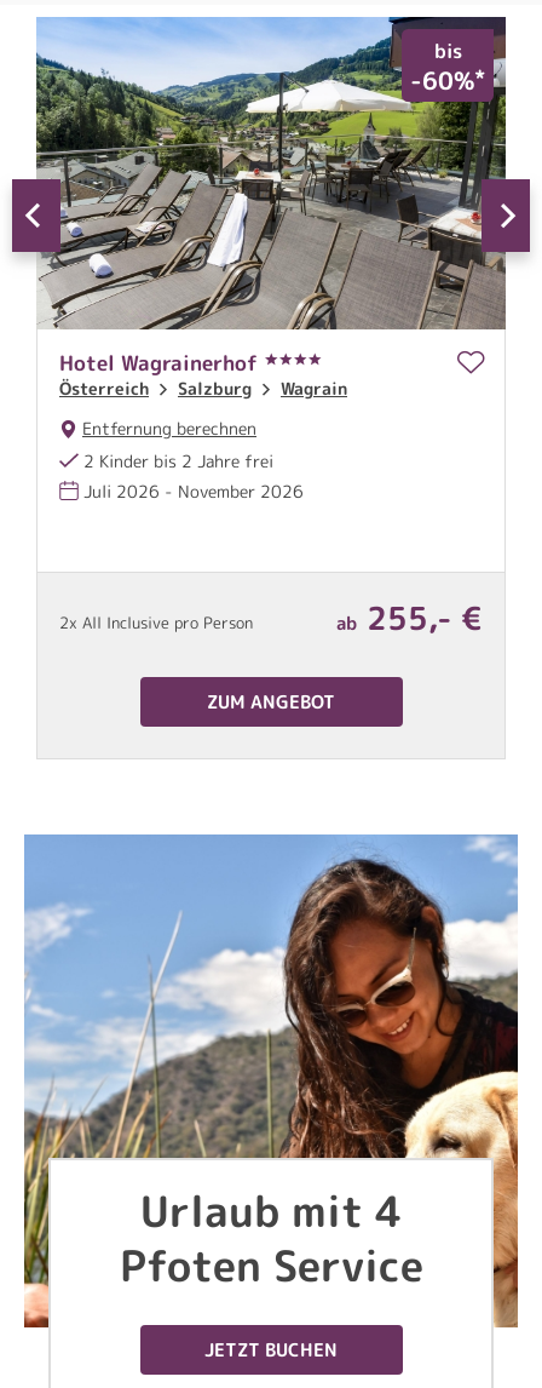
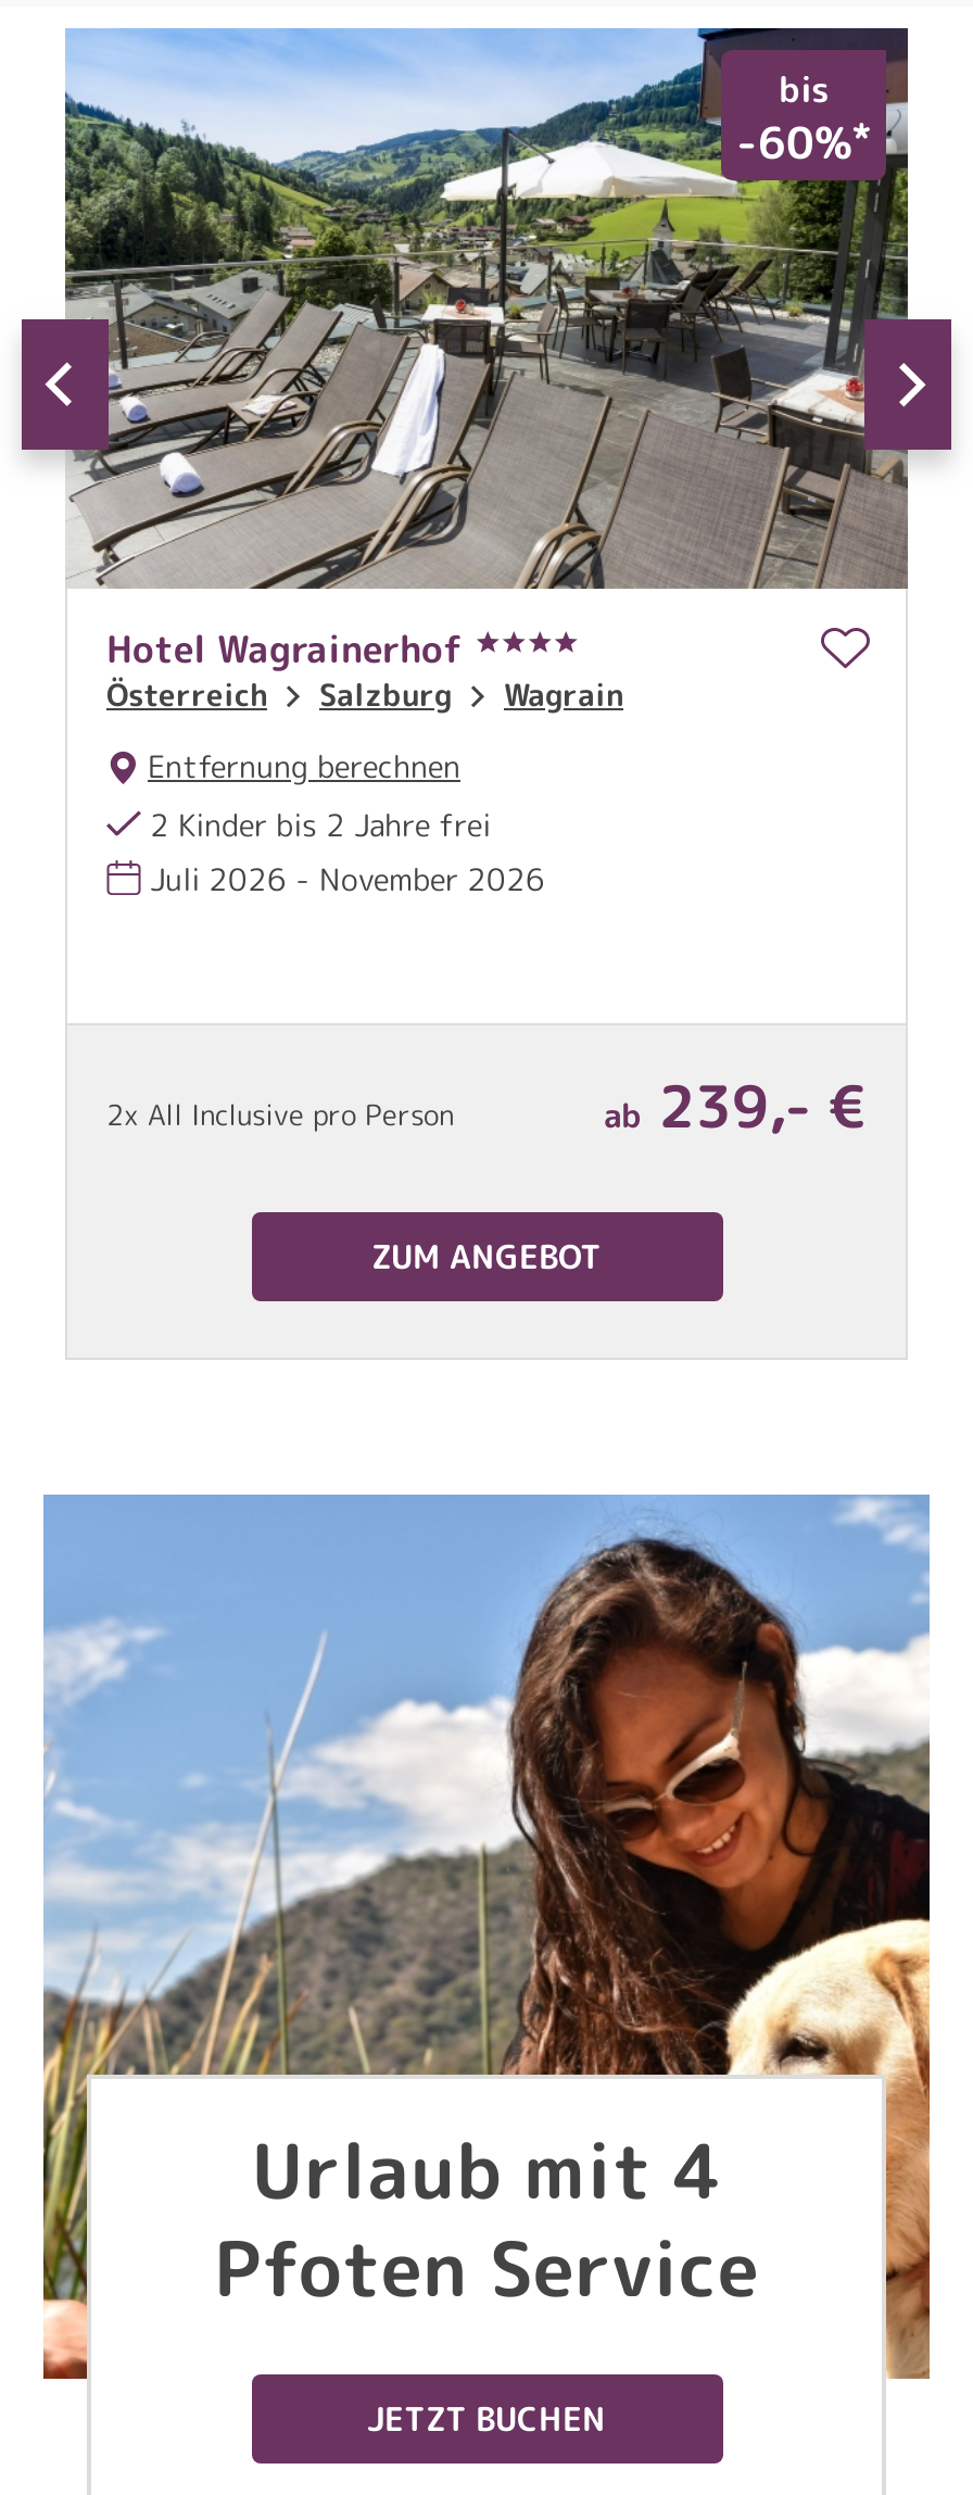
- ab 255,- €
+ ab 239,- €
